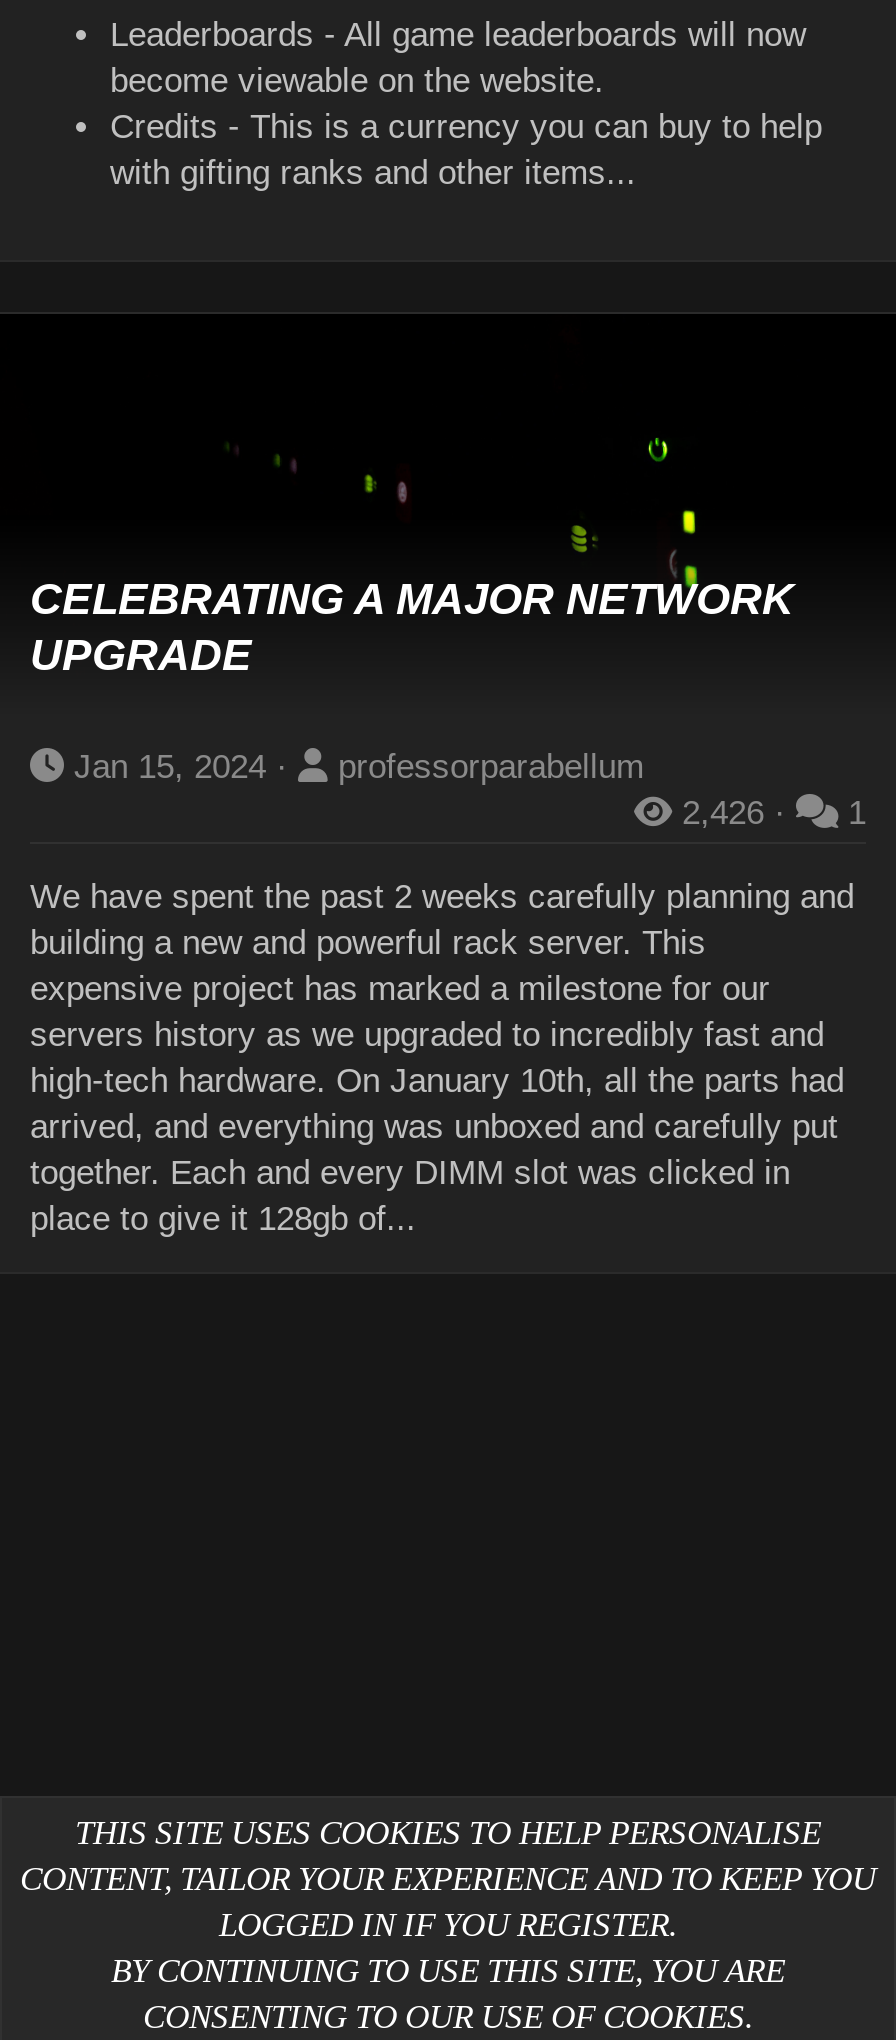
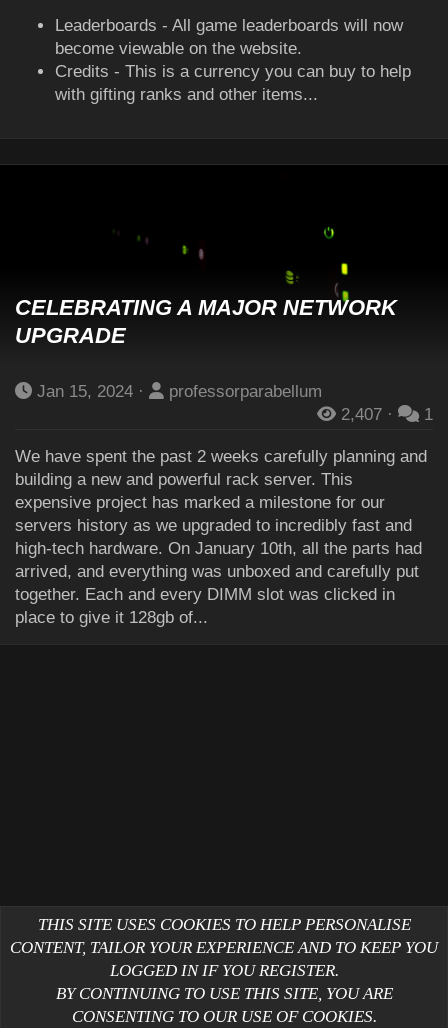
- 2,426 1
+ 2,407 1
